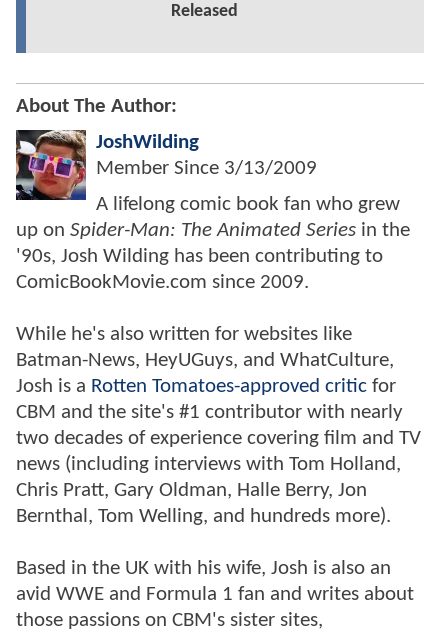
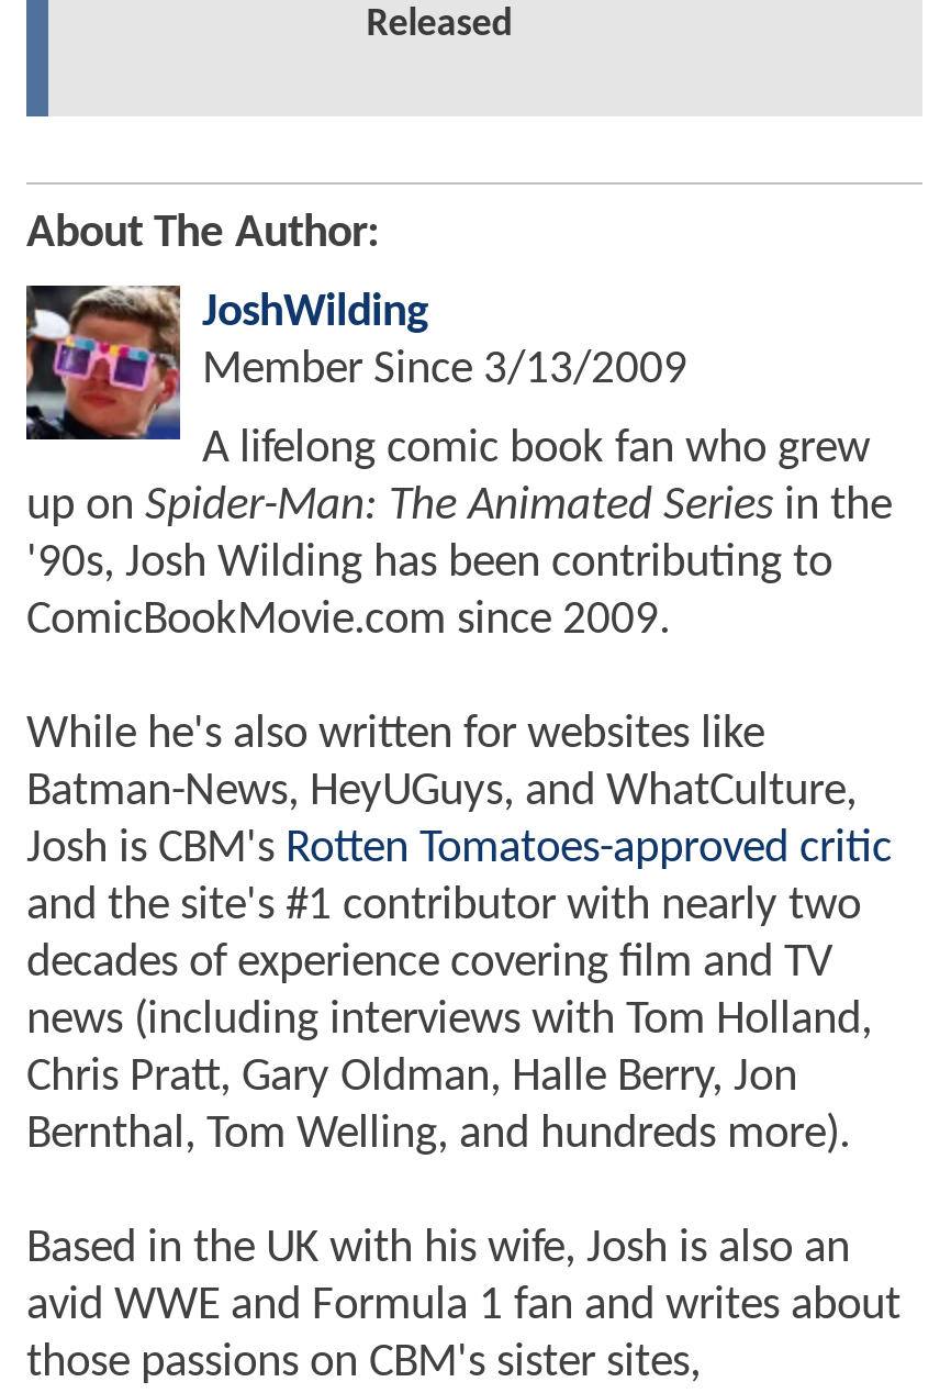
- Josh is a Rotten Tomatoes-approved critic for
- CBM and the site's #1 contributor with nearly
- two decades of experience covering film and TV
+ Josh is CBM's Rotten Tomatoes-approved critic
+ and the site's #1 contributor with nearly two
+ decades of experience covering film and TV
